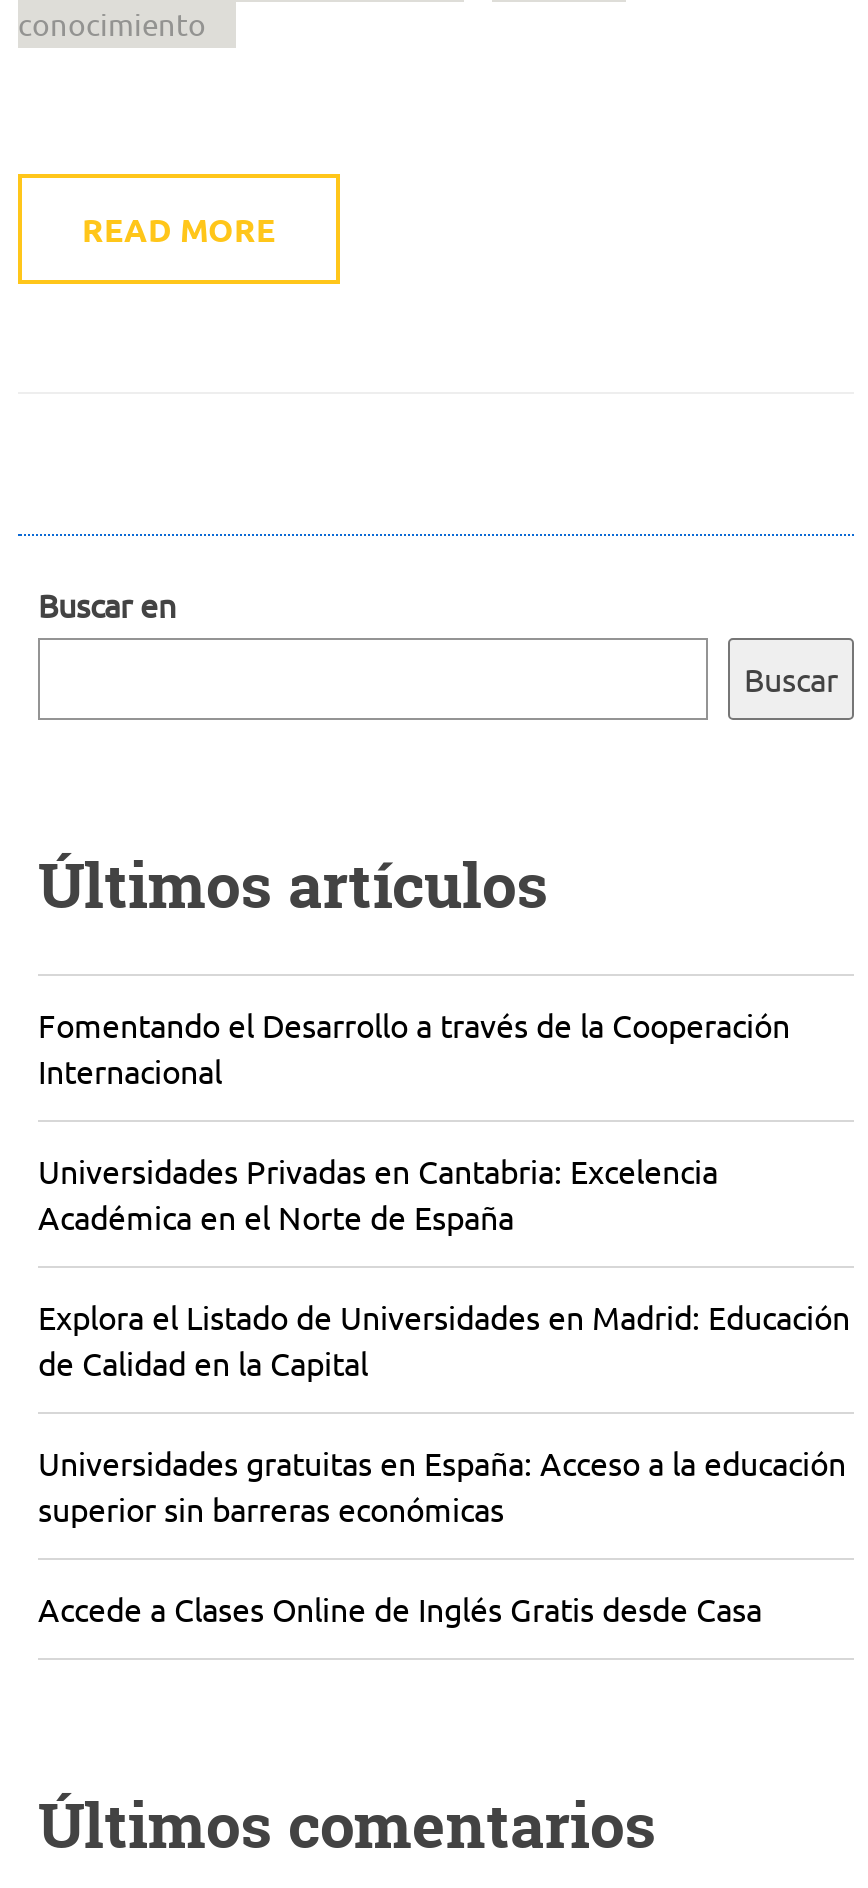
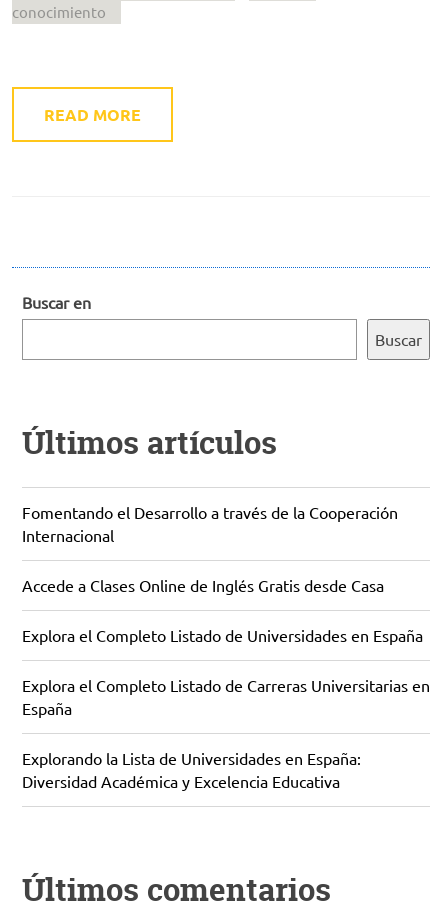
- Universidades Privadas en Cantabria: Excelencia
- Académica en el Norte de España
- Explora el Listado de Universidades en Madrid: Educación
- de Calidad en la Capital
- Universidades gratuitas en España: Acceso a la educación
- superior sin barreras económicas

moved up: Accede a Clases Online de Inglés Gratis desde Casa

+ Explora el Completo Listado de Universidades en España
+ Explora el Completo Listado de Carreras Universitarias en
+ España
+ Explorando la Lista de Universidades en España:
+ Diversidad Académica y Excelencia Educativa
